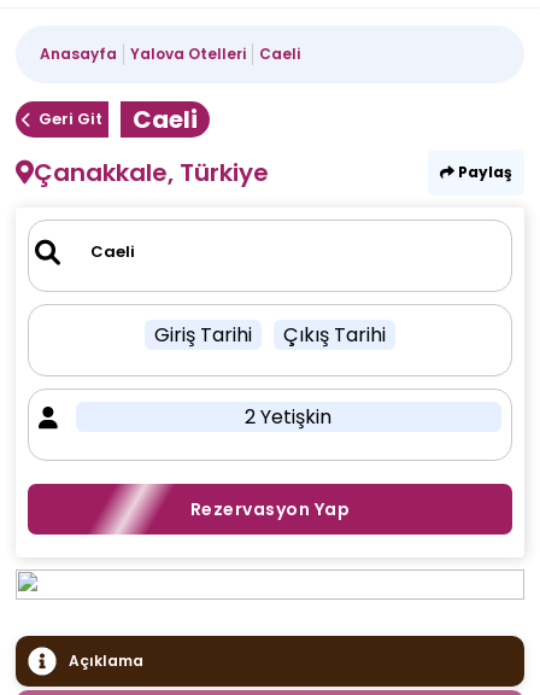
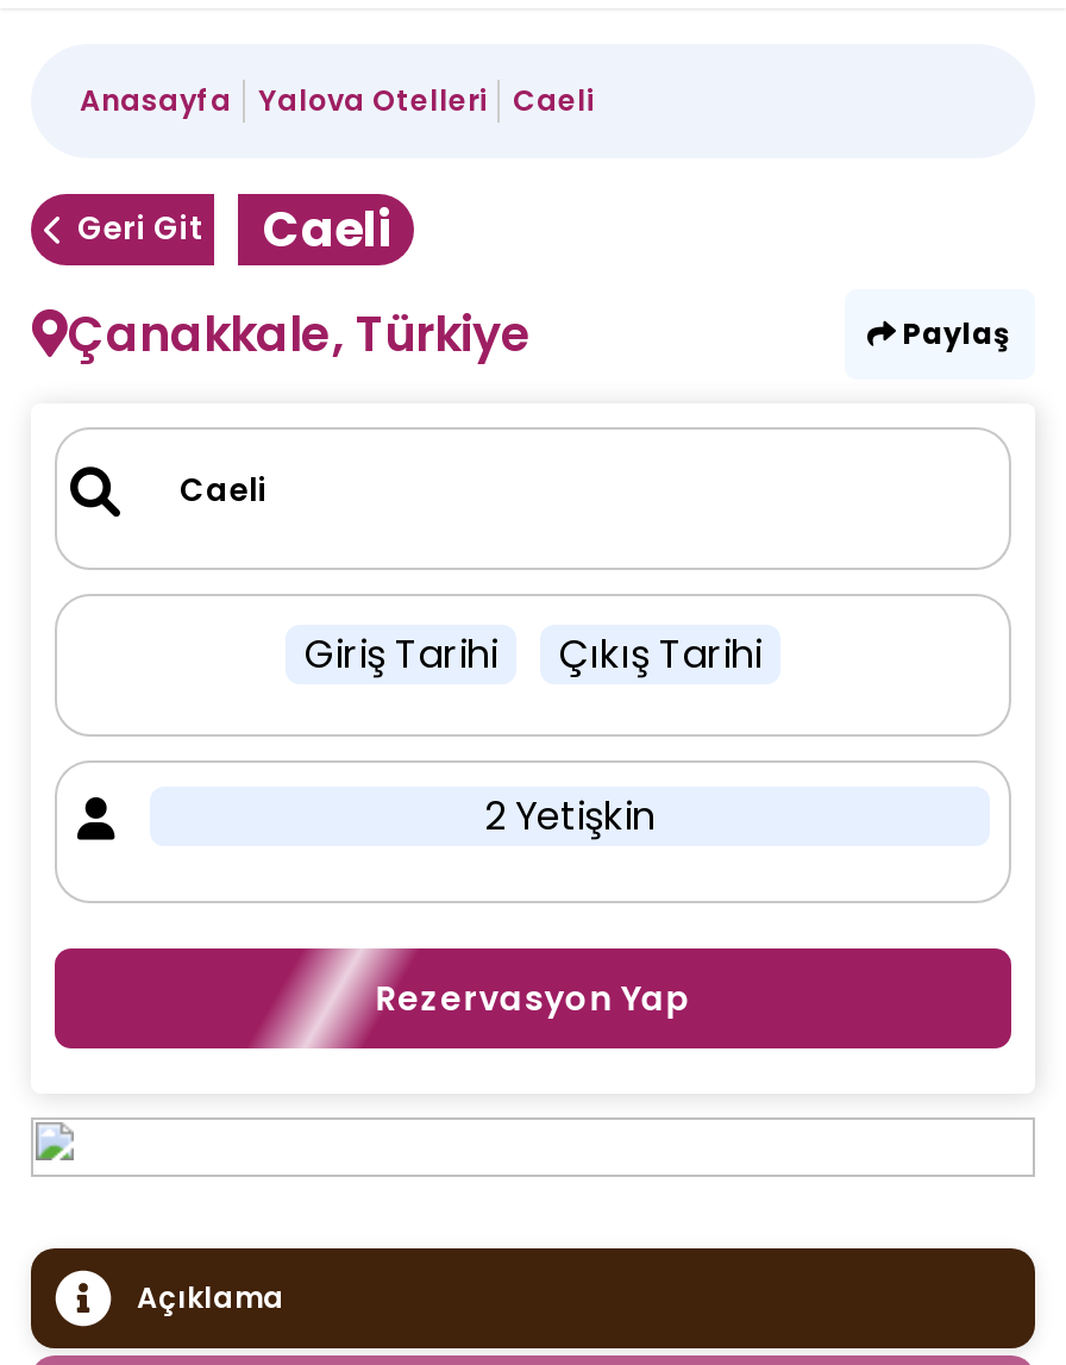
- [image]
+ [image]
